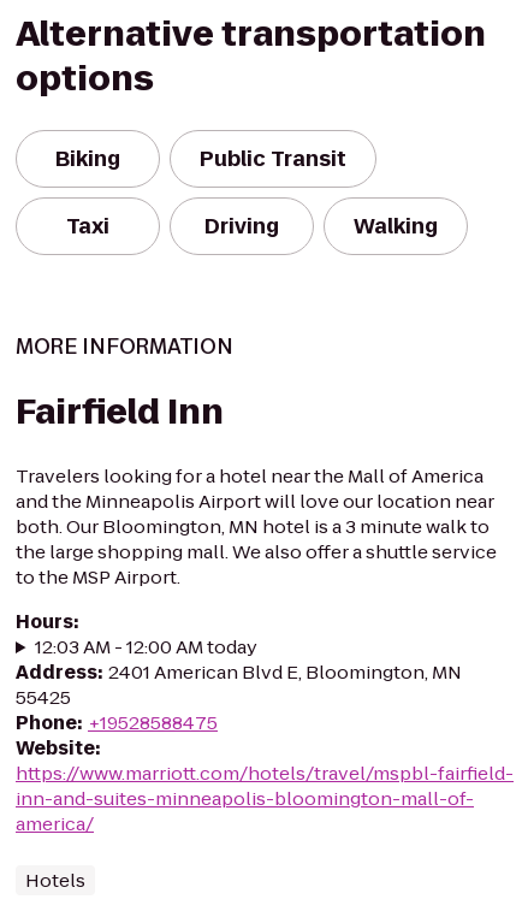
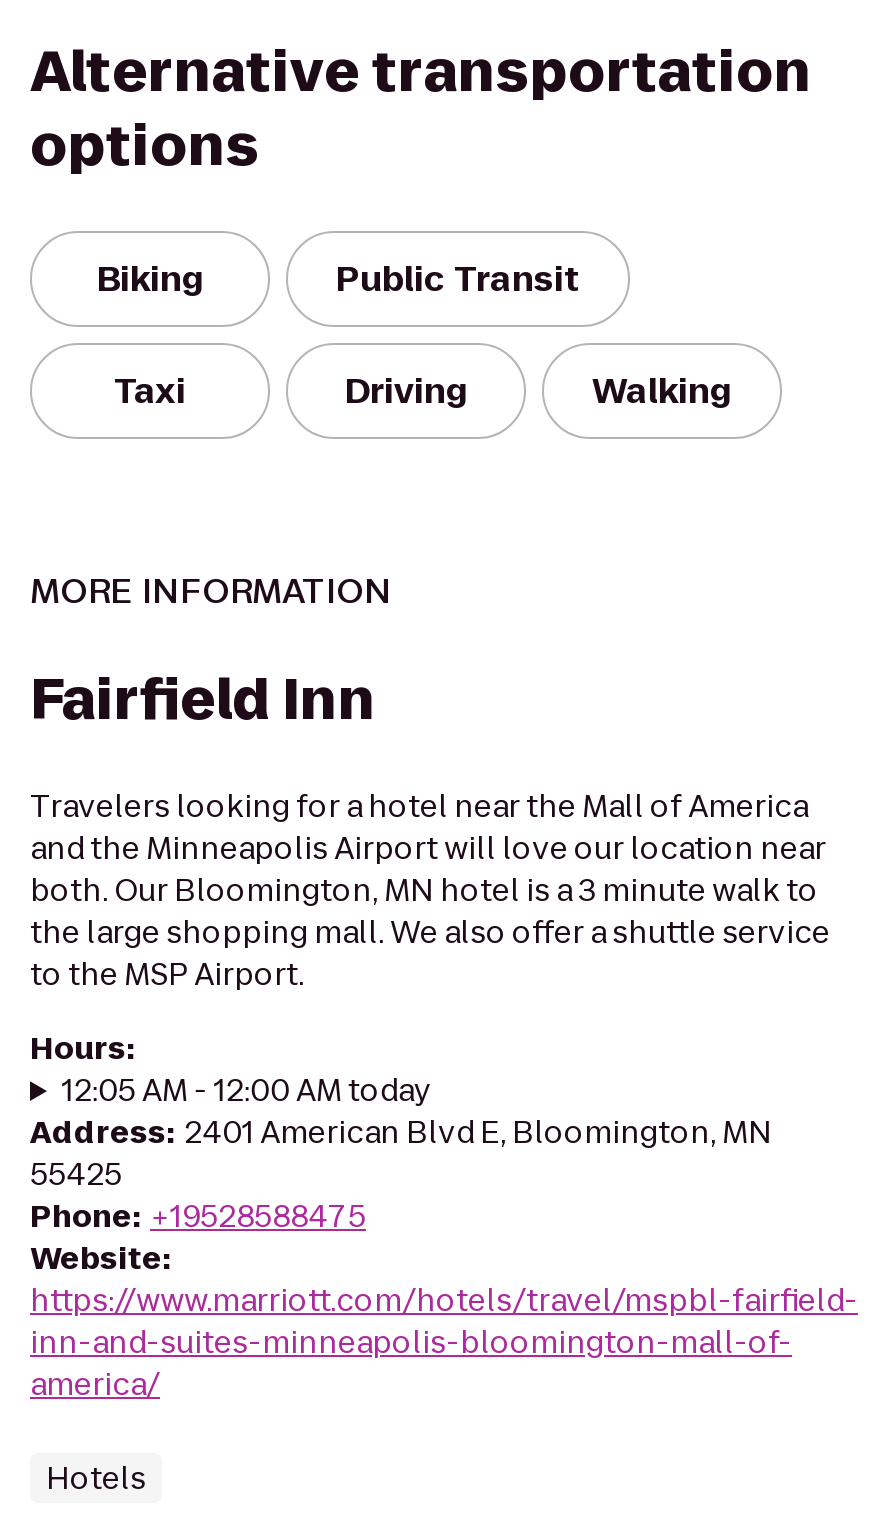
- 12:03 AM - 12:00 AM today
+ 12:05 AM - 12:00 AM today
